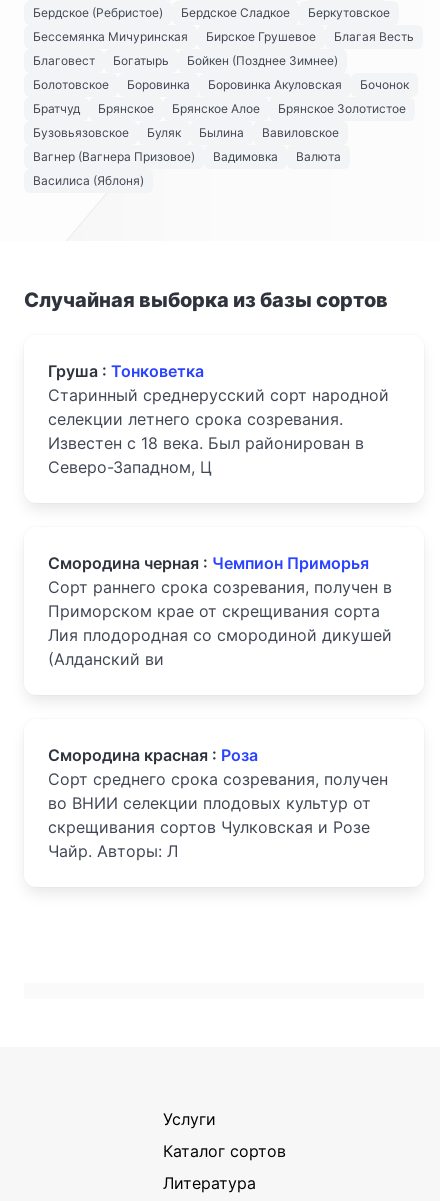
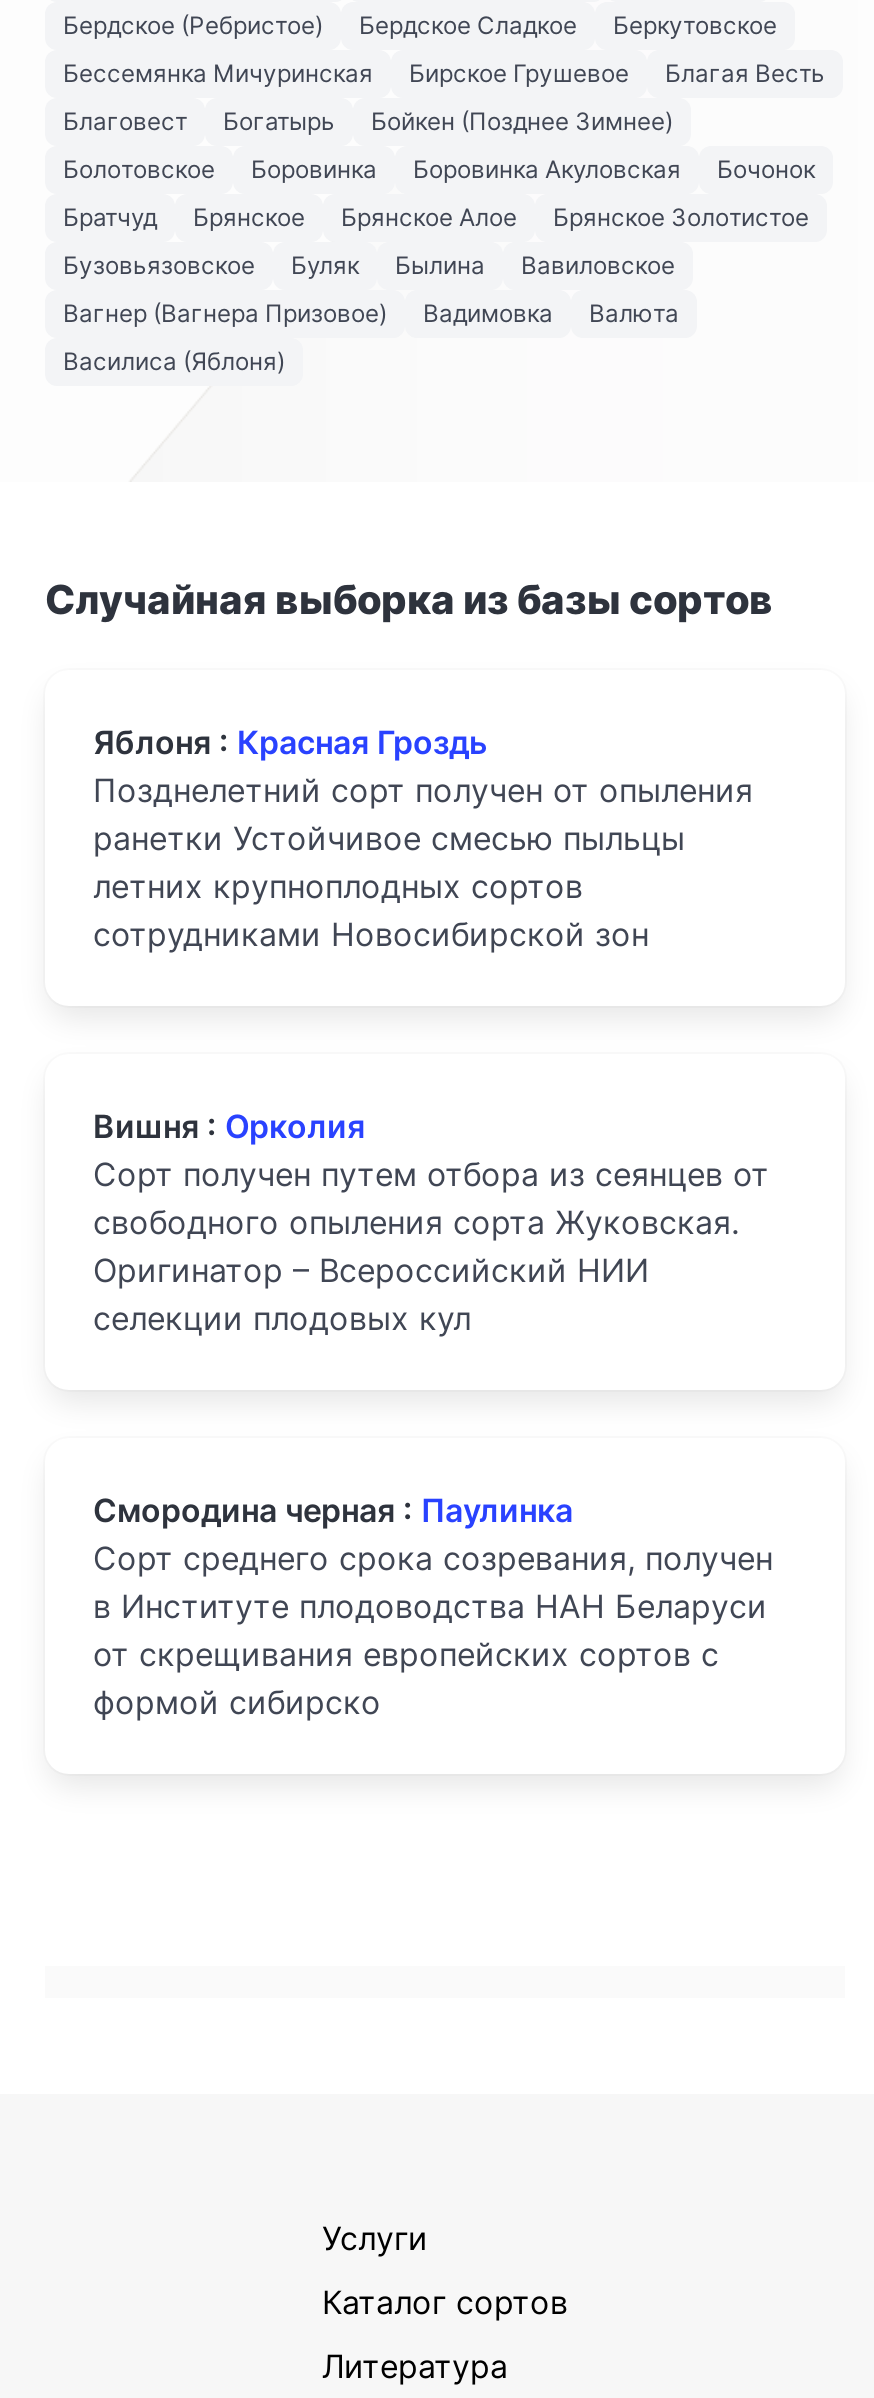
- Груша : Тонковетка
- Старинный среднерусский сорт народной
- селекции летнего срока созревания.
- Известен с 18 века. Был районирован в
- Северо-Западном, Ц
+ Яблоня : Красная Гроздь
+ Позднелетний сорт получен от опыления
+ ранетки Устойчивое смесью пыльцы
+ летних крупноплодных сортов
+ сотрудниками Новосибирской зон

- Смородина черная : Чемпион Приморья
- Сорт раннего срока созревания, получен в
- Приморском крае от скрещивания сорта
- Лия плодородная со смородиной дикушей
- (Алданский ви
+ Вишня : Орколия
+ Сорт получен путем отбора из сеянцев от
+ свободного опыления сорта Жуковская.
+ Оригинатор – Всероссийский НИИ
+ селекции плодовых кул

- Смородина красная : Роза
+ Смородина черная : Паулинка

- во ВНИИ селекции плодовых культур от
- скрещивания сортов Чулковская и Розе
- Чайр. Авторы: Л
+ в Институте плодоводства НАН Беларуси
+ от скрещивания европейских сортов с
+ формой сибирско
